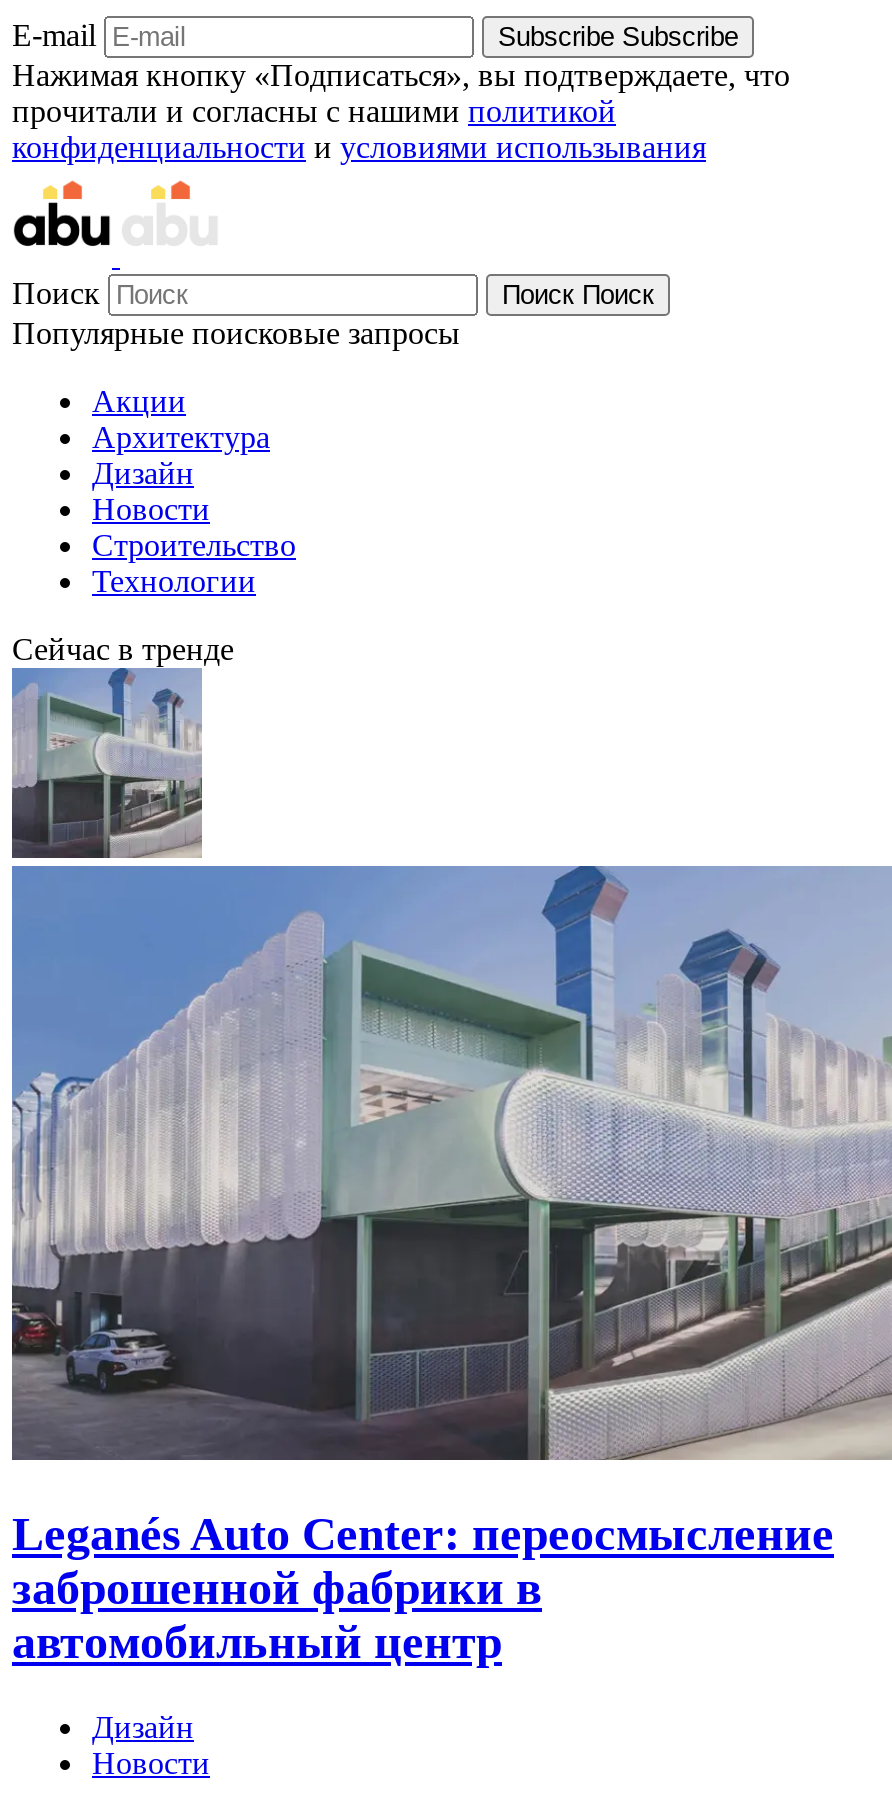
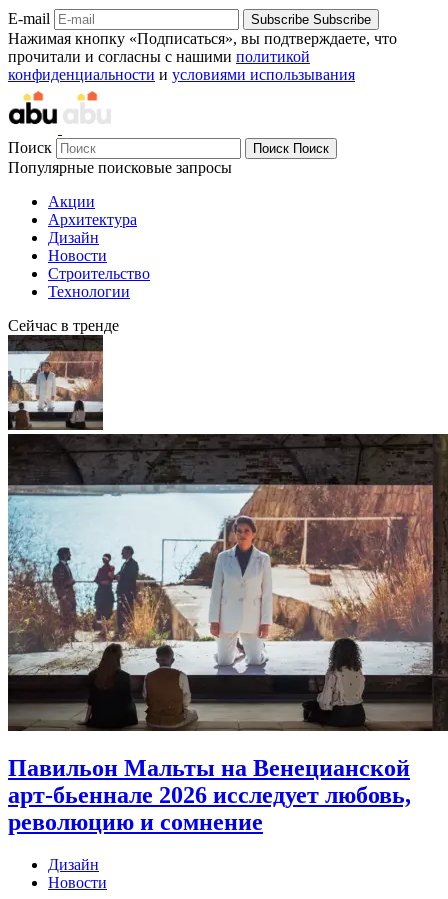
- [image]
- Leganés Auto Center: переосмысление
- заброшенной фабрики в
- автомобильный центр
+ [image]
+ Павильон Мальты на Венецианской
+ арт-бьеннале 2026 исследует любовь,
+ революцию и сомнение
